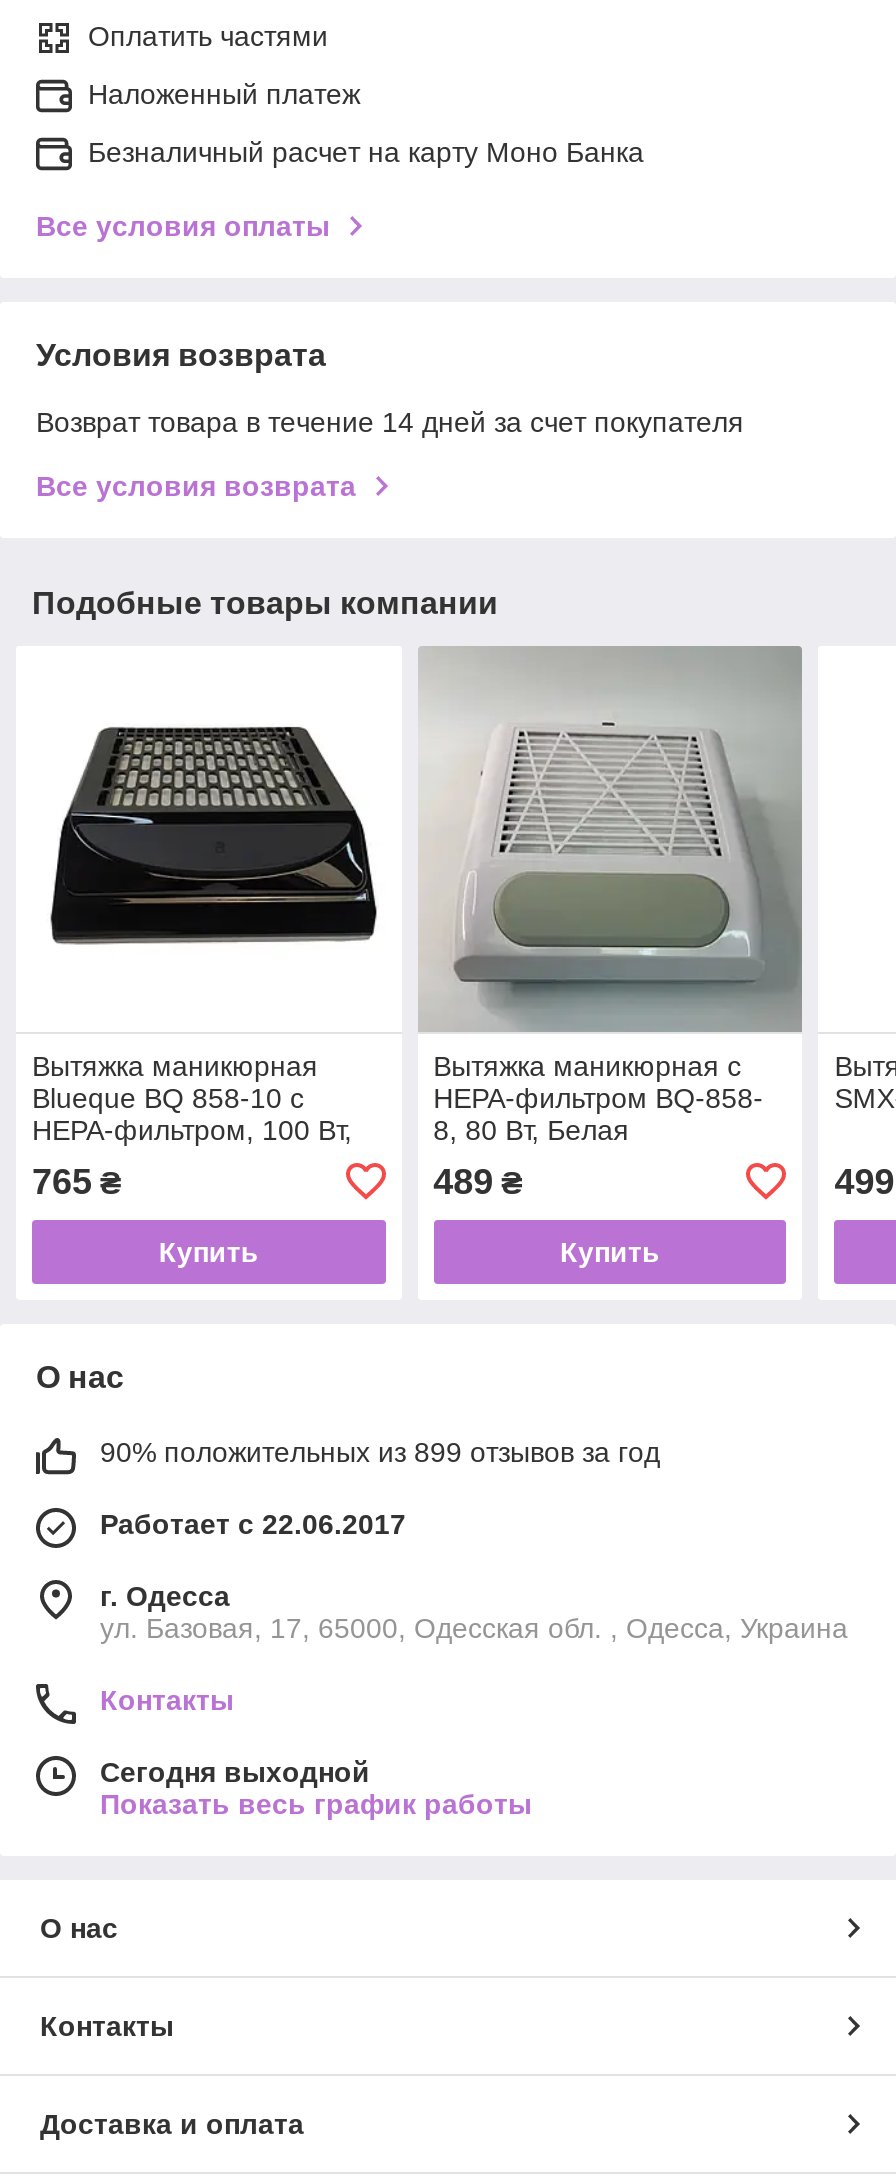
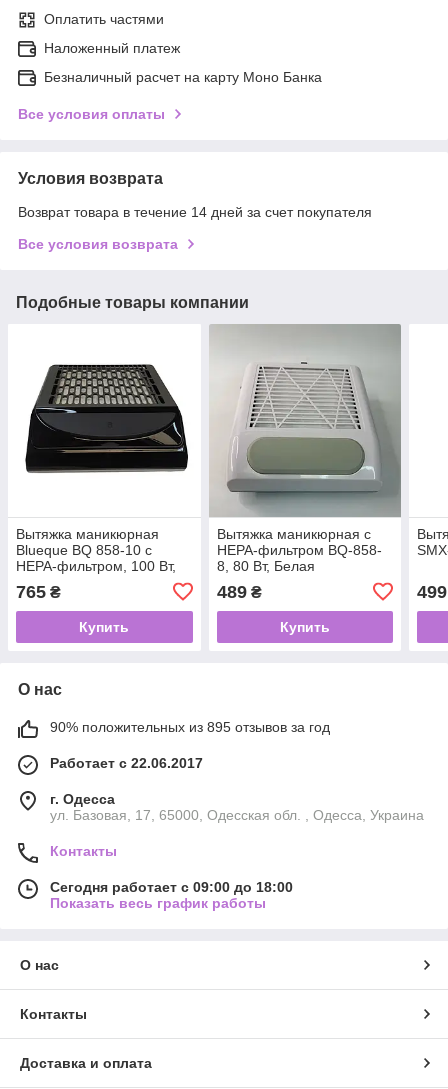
- 90% положительных из 899 отзывов за год
+ 90% положительных из 895 отзывов за год

- Сегодня выходной
+ Сегодня работает с 09:00 до 18:00
